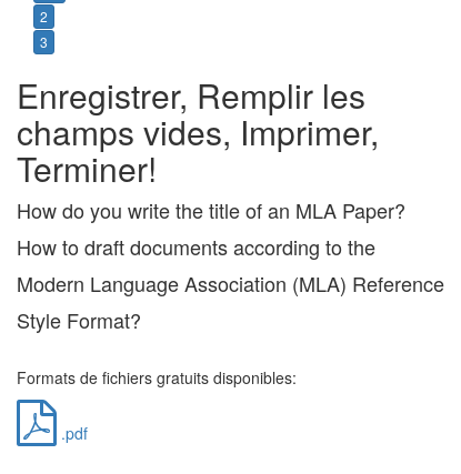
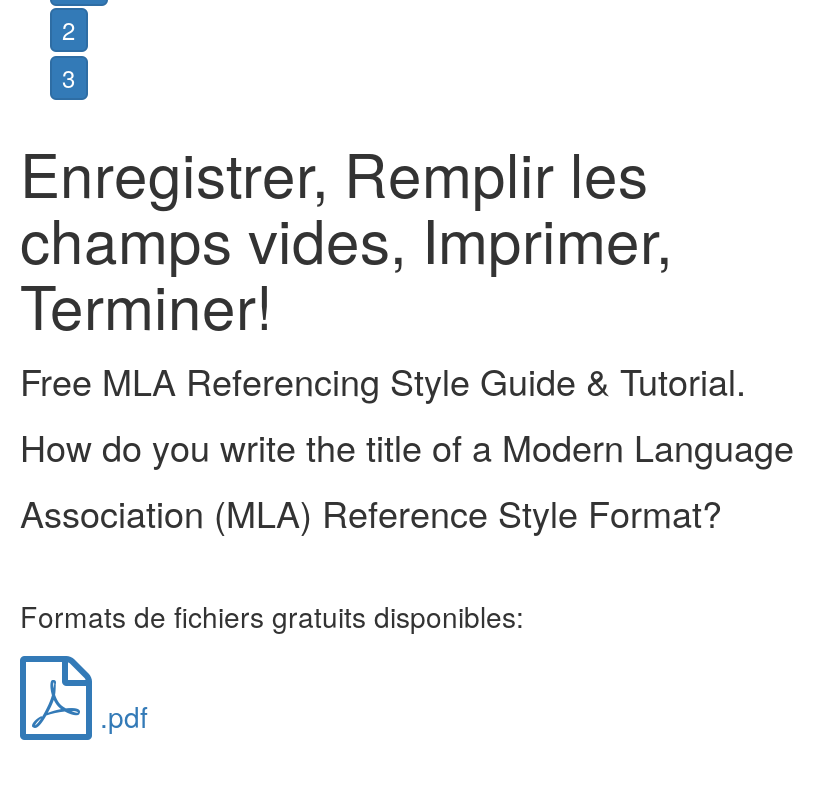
- How do you write the title of an MLA Paper?
- How to draft documents according to the
- Modern Language Association (MLA) Reference
- Style Format?
+ Free MLA Referencing Style Guide & Tutorial.
+ How do you write the title of a Modern Language
+ Association (MLA) Reference Style Format?
